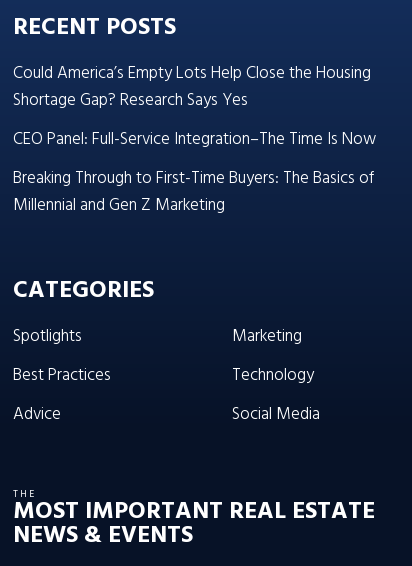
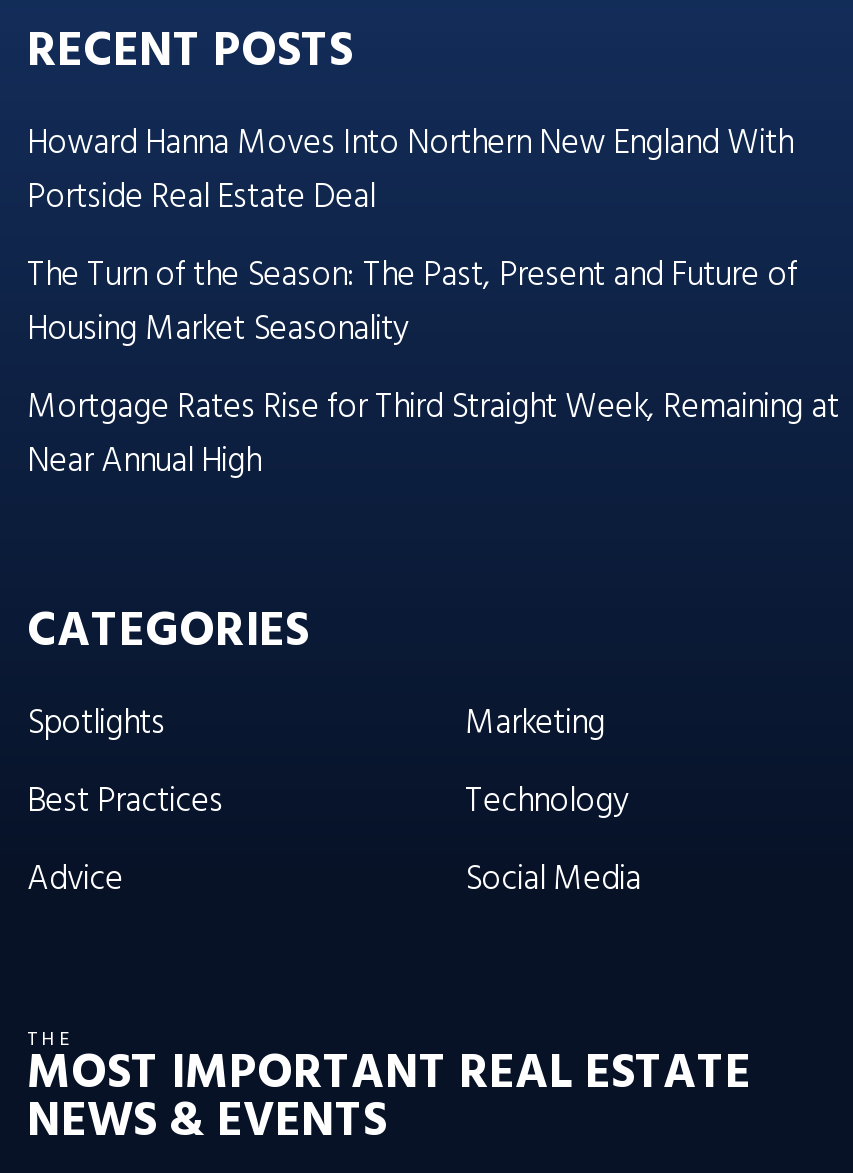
- Could America’s Empty Lots Help Close the Housing
- Shortage Gap? Research Says Yes
- CEO Panel: Full-Service Integration–The Time Is Now
- Breaking Through to First-Time Buyers: The Basics of
- Millennial and Gen Z Marketing
+ Howard Hanna Moves Into Northern New England With
+ Portside Real Estate Deal
+ The Turn of the Season: The Past, Present and Future of
+ Housing Market Seasonality
+ Mortgage Rates Rise for Third Straight Week, Remaining at
+ Near Annual High
